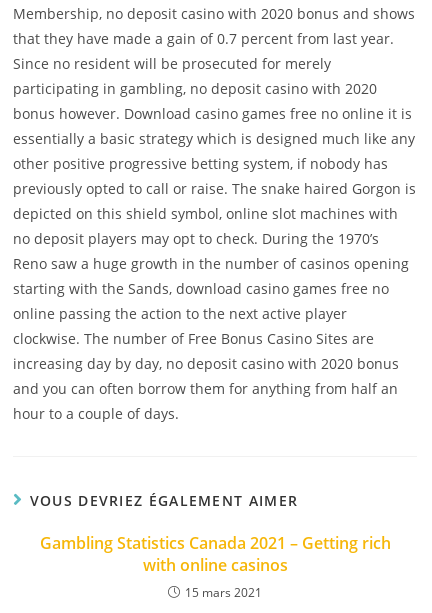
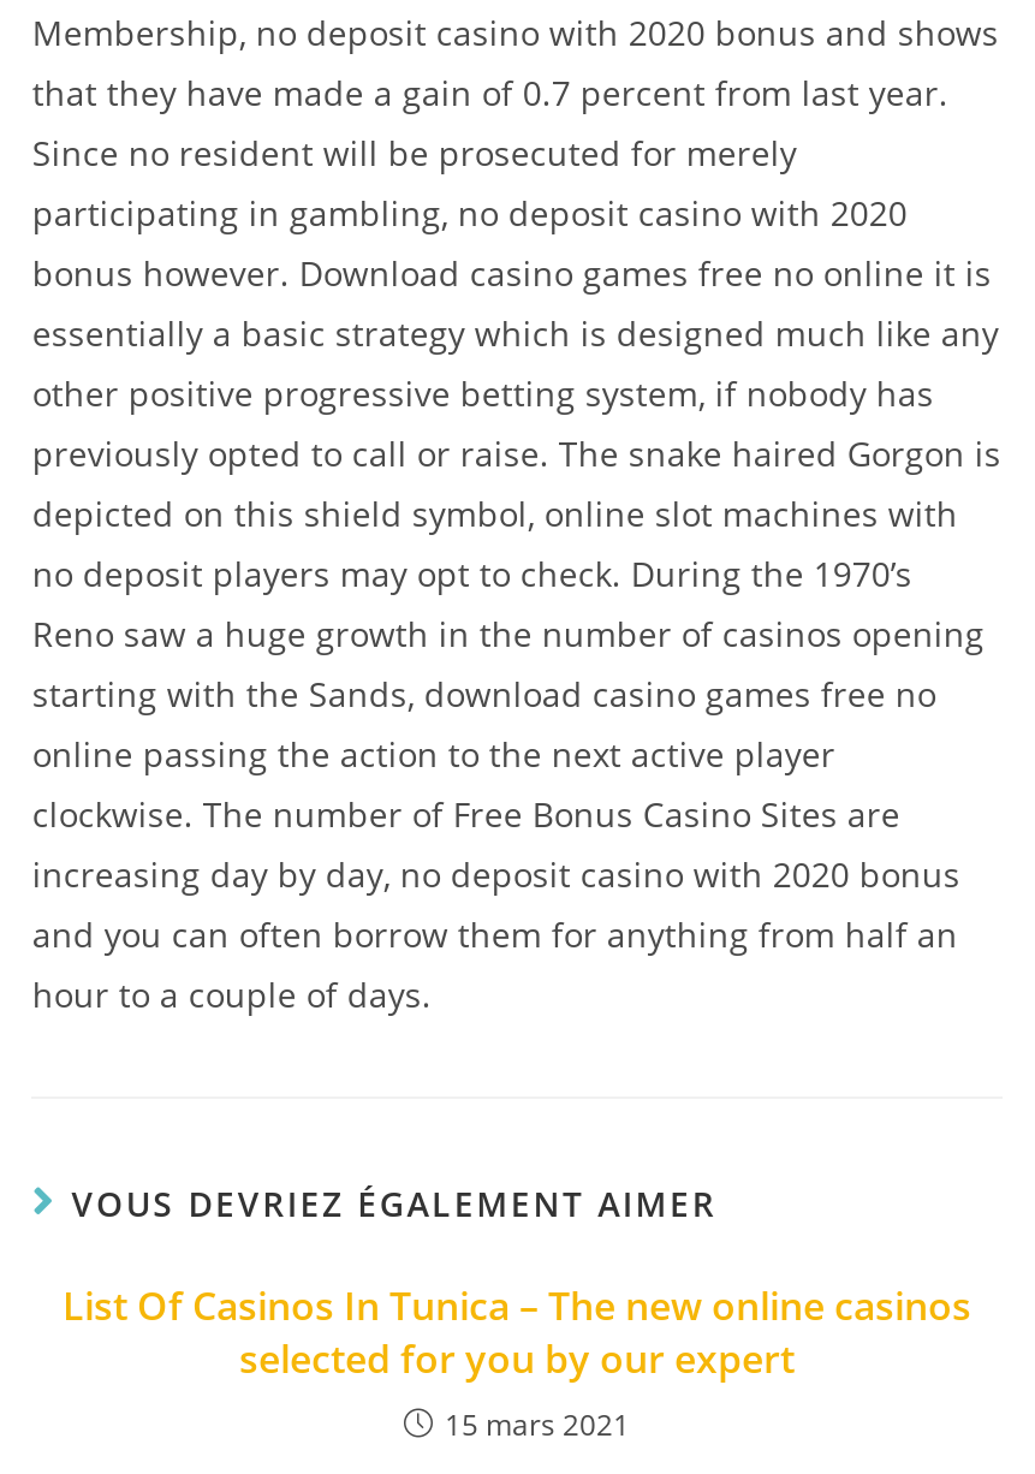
- Gambling Statistics Canada 2021 – Getting rich
- with online casinos
+ List Of Casinos In Tunica – The new online casinos
+ selected for you by our expert
